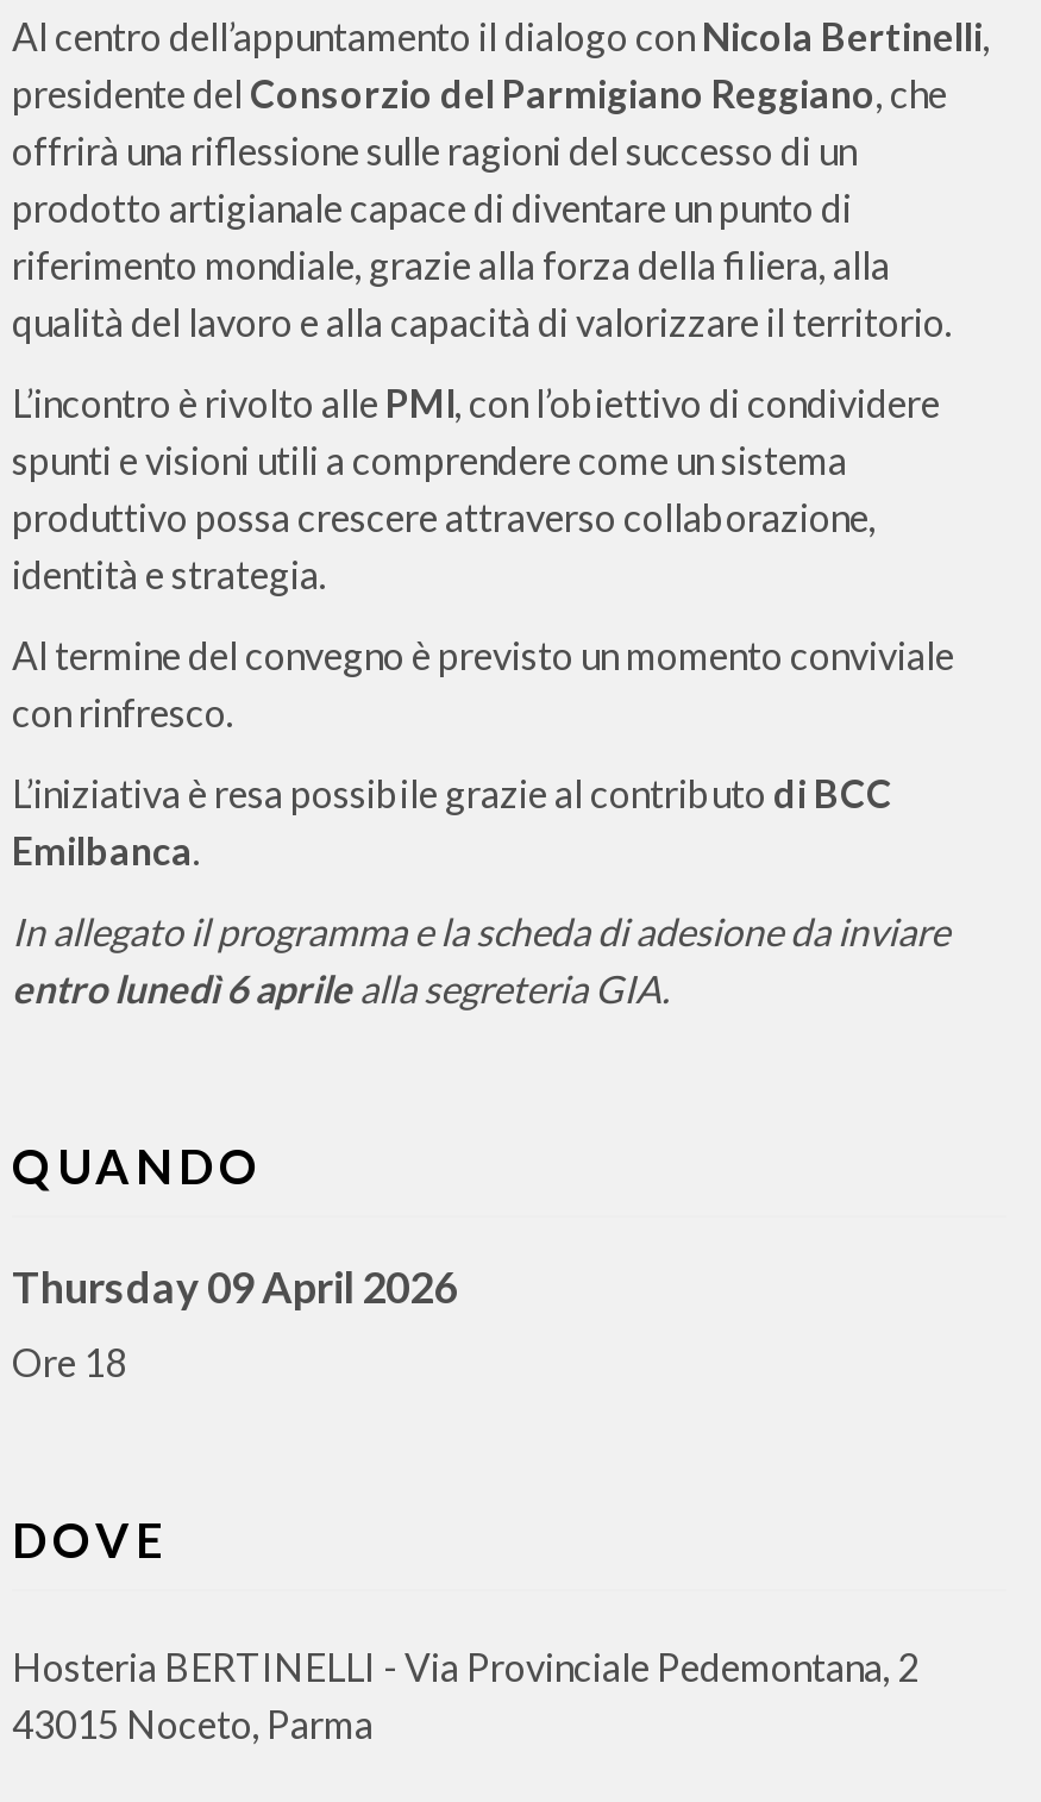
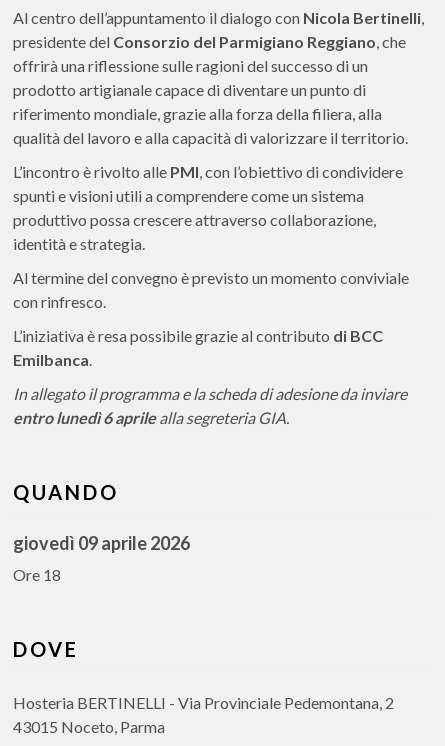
- Thursday 09 April 2026
+ giovedì 09 aprile 2026
